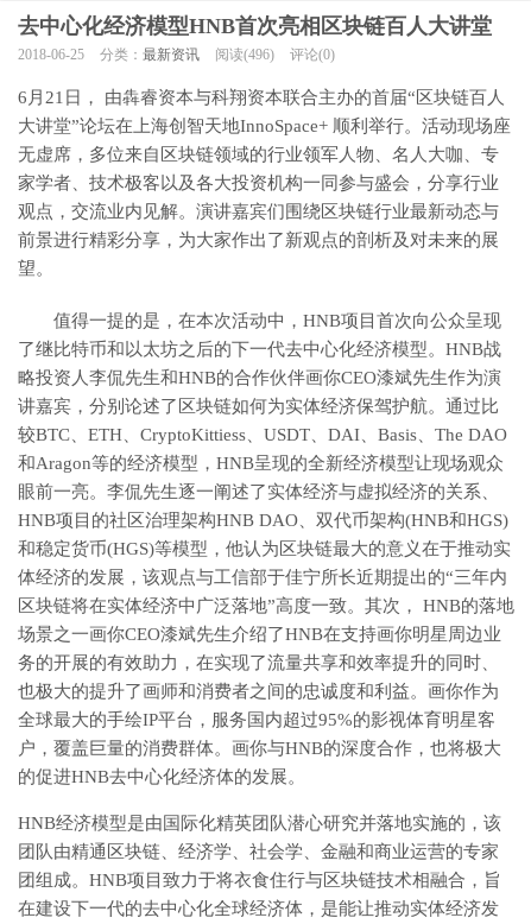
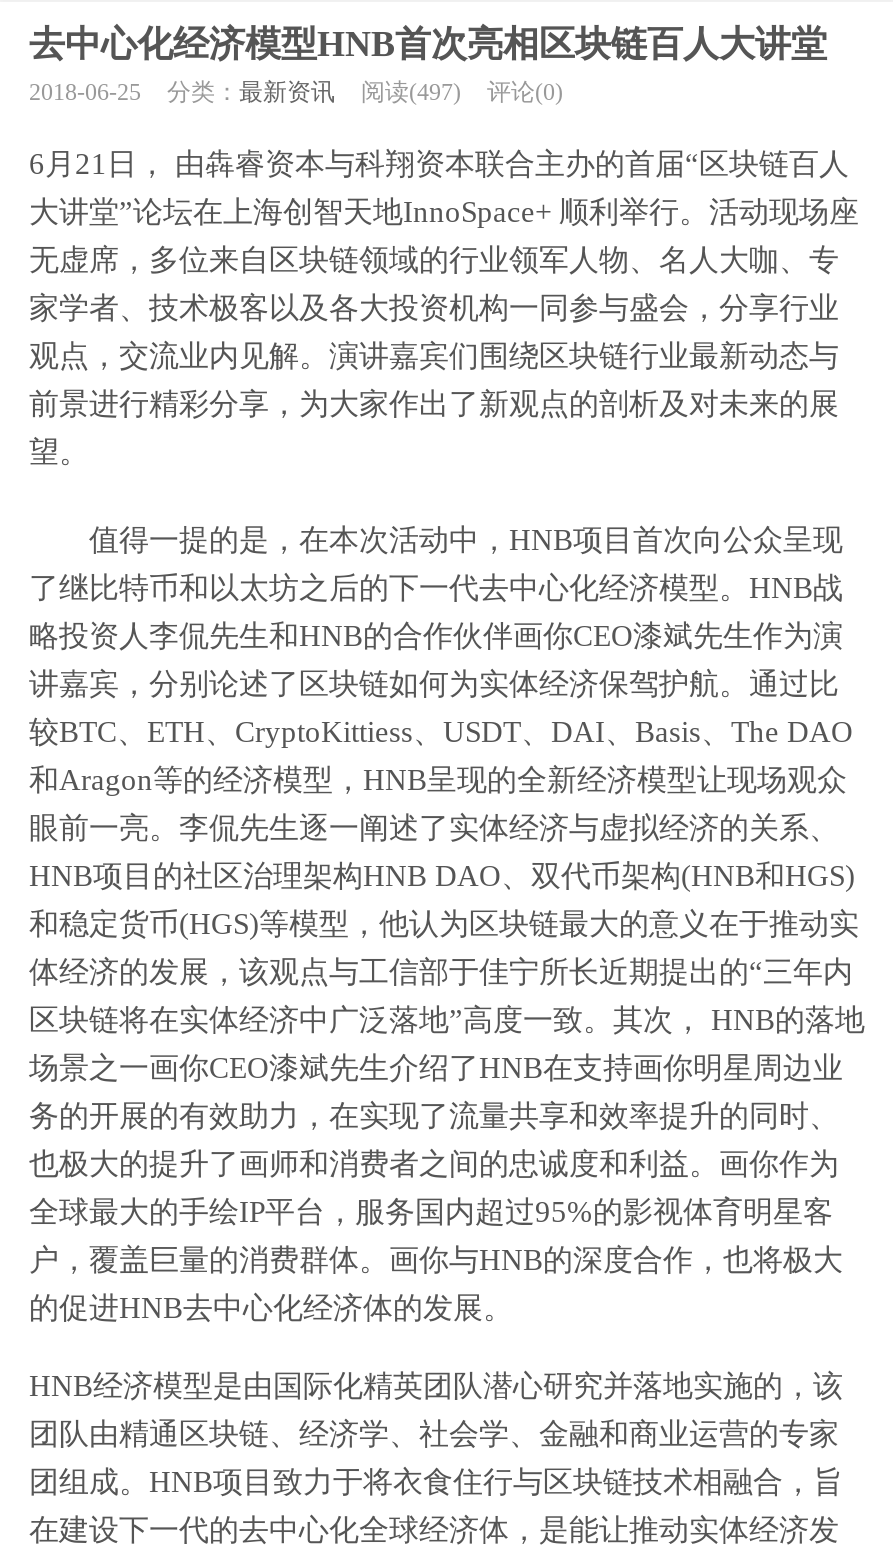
- 2018-06-25 分类：最新资讯 阅读(496) 评论(0)
+ 2018-06-25 分类：最新资讯 阅读(497) 评论(0)
